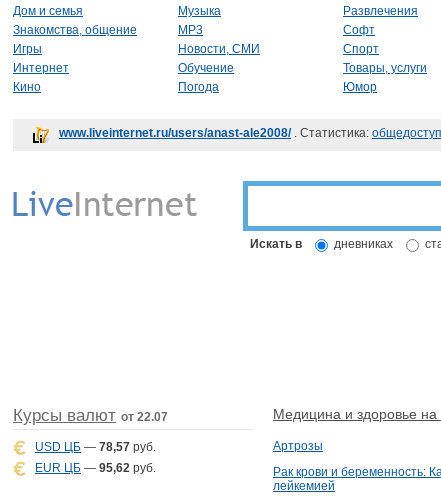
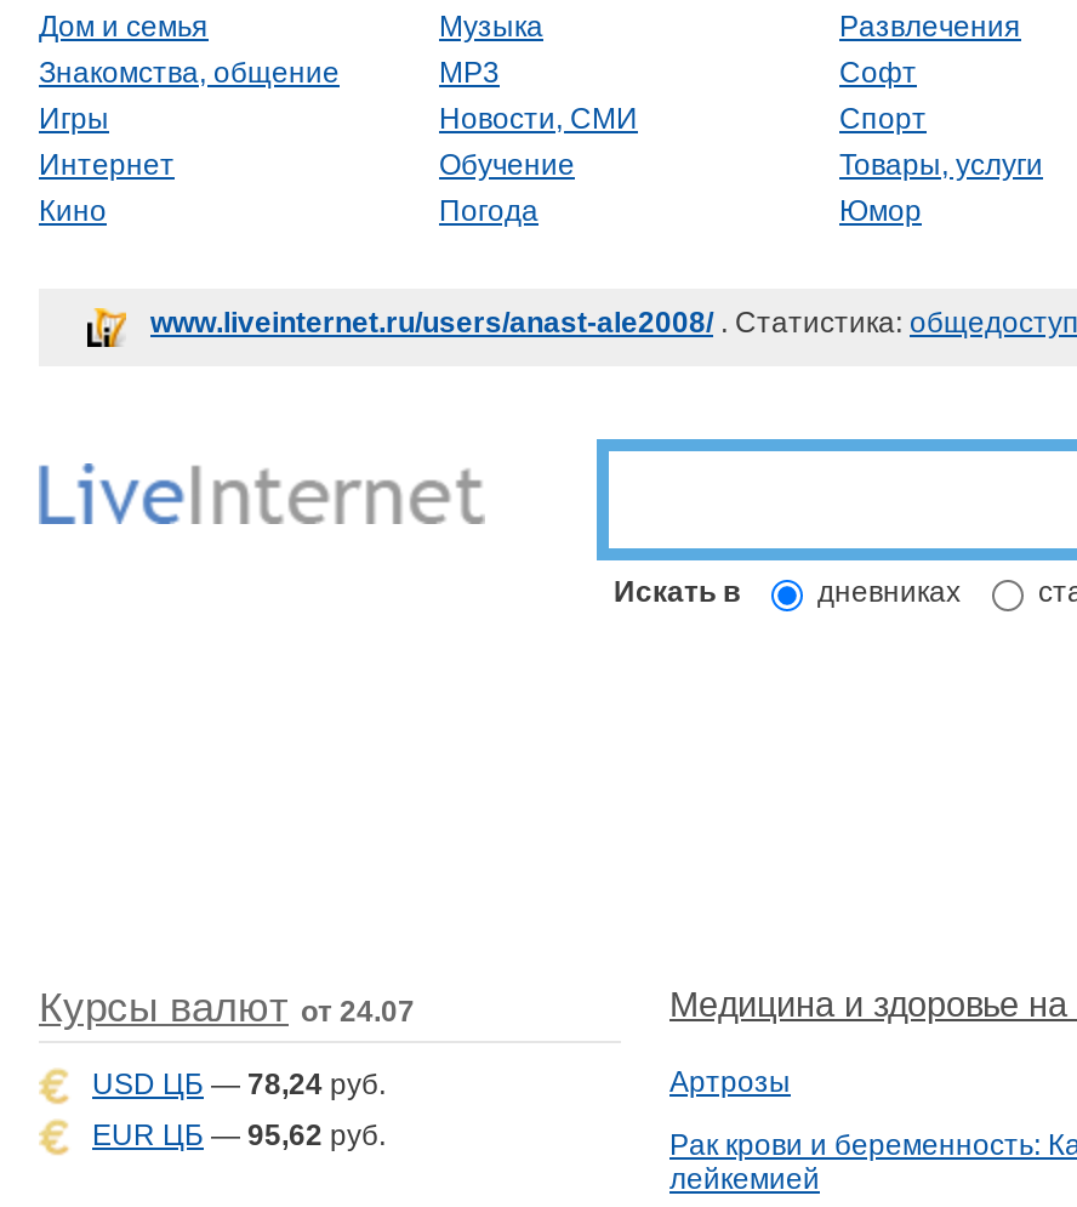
- Курсы валют от 22.07
+ Курсы валют от 24.07

- USD ЦБ — 78,57 руб.
+ USD ЦБ — 78,24 руб.
